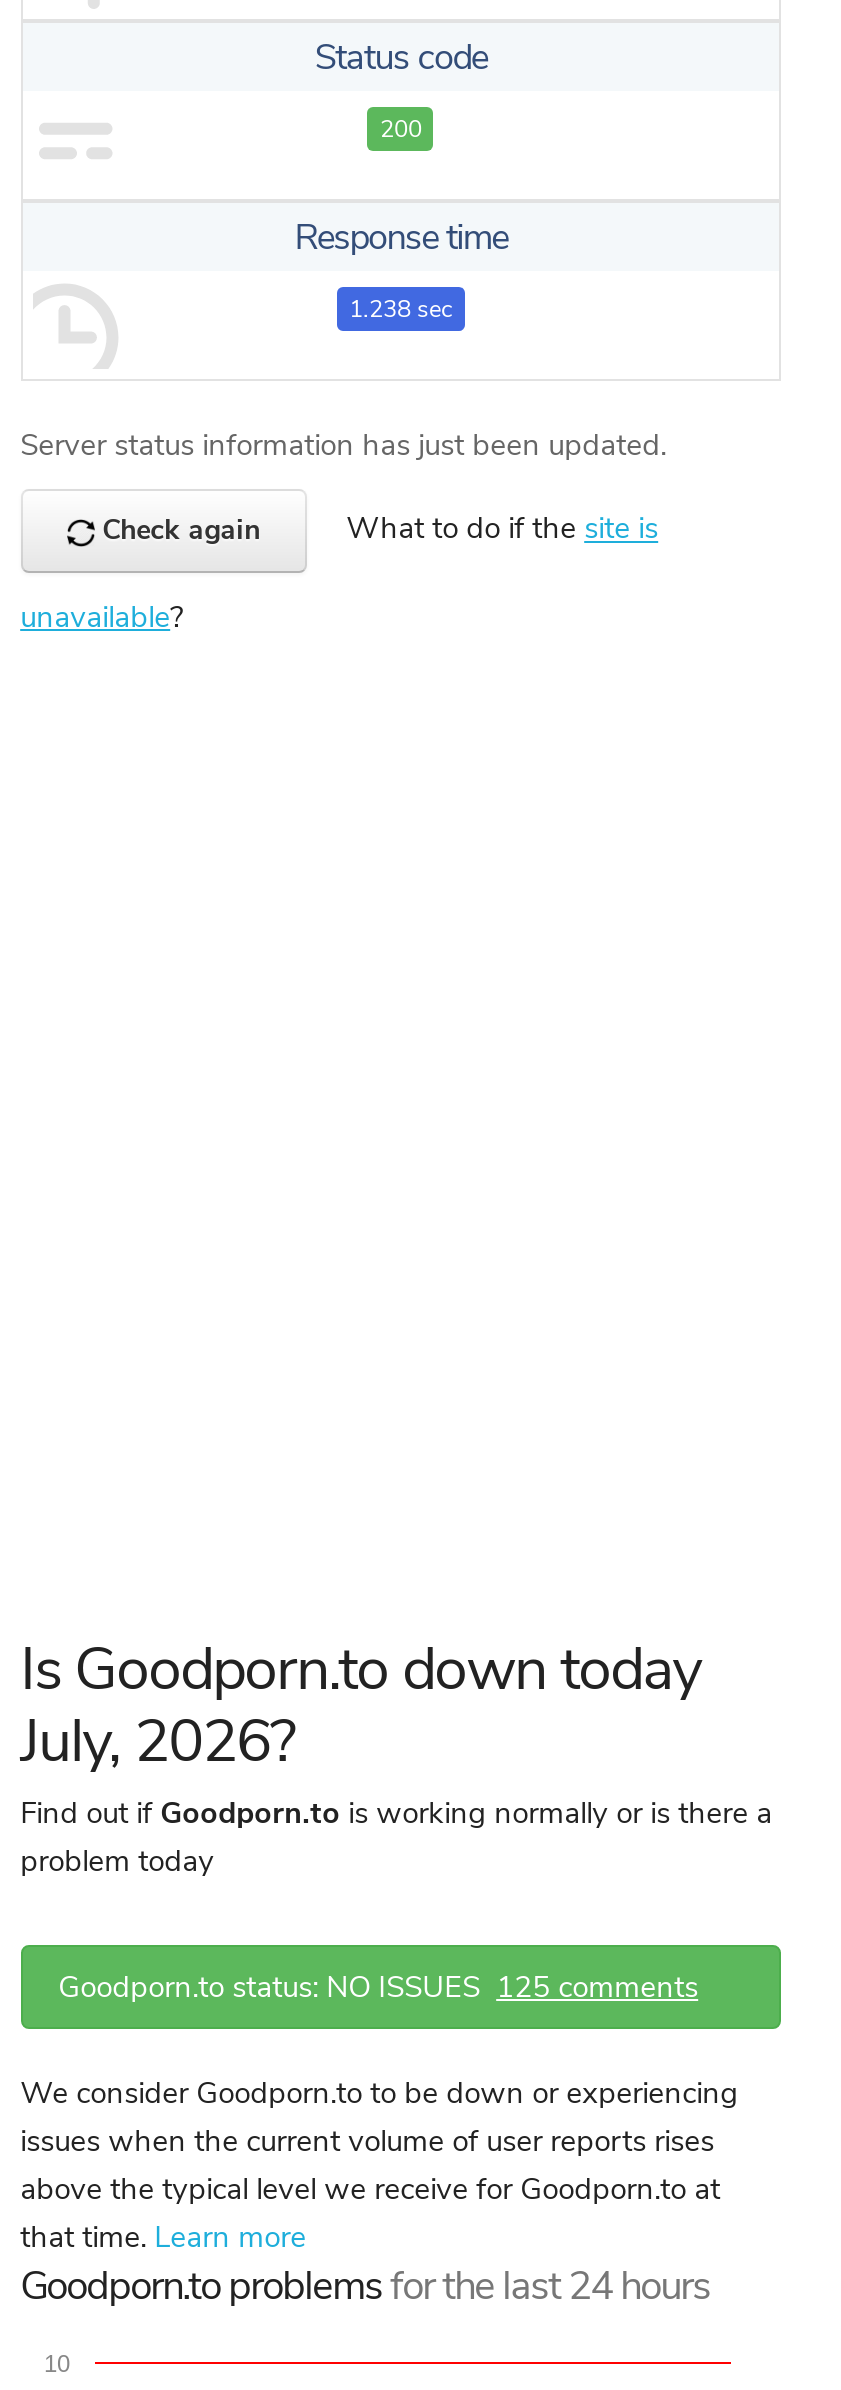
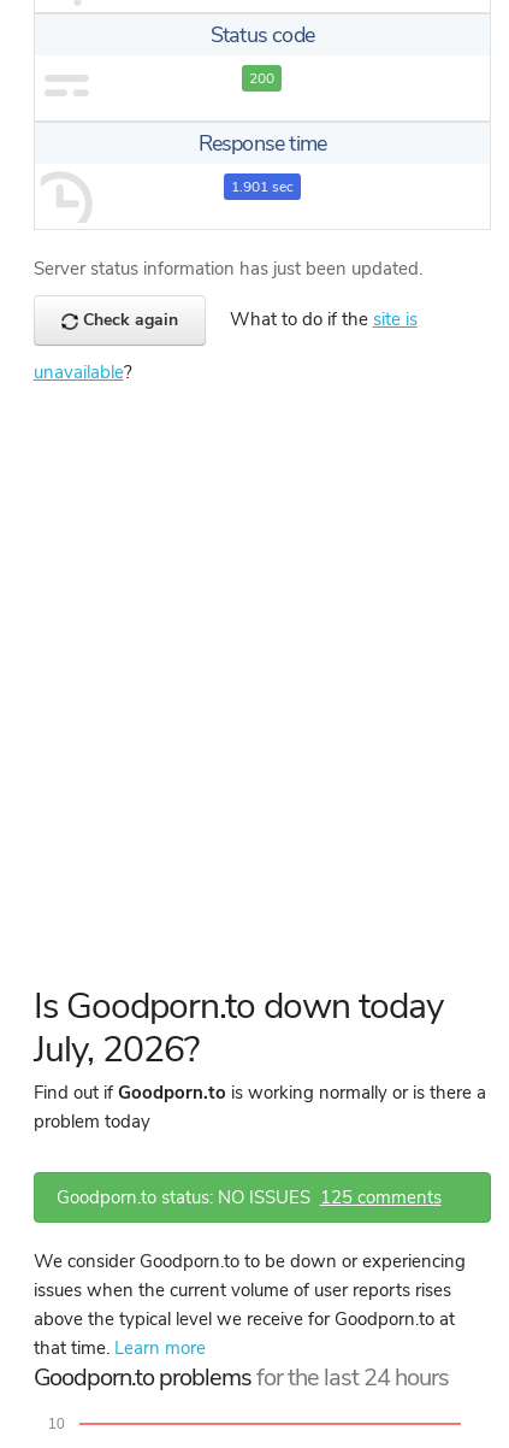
- 1.238 sec
+ 1.901 sec
